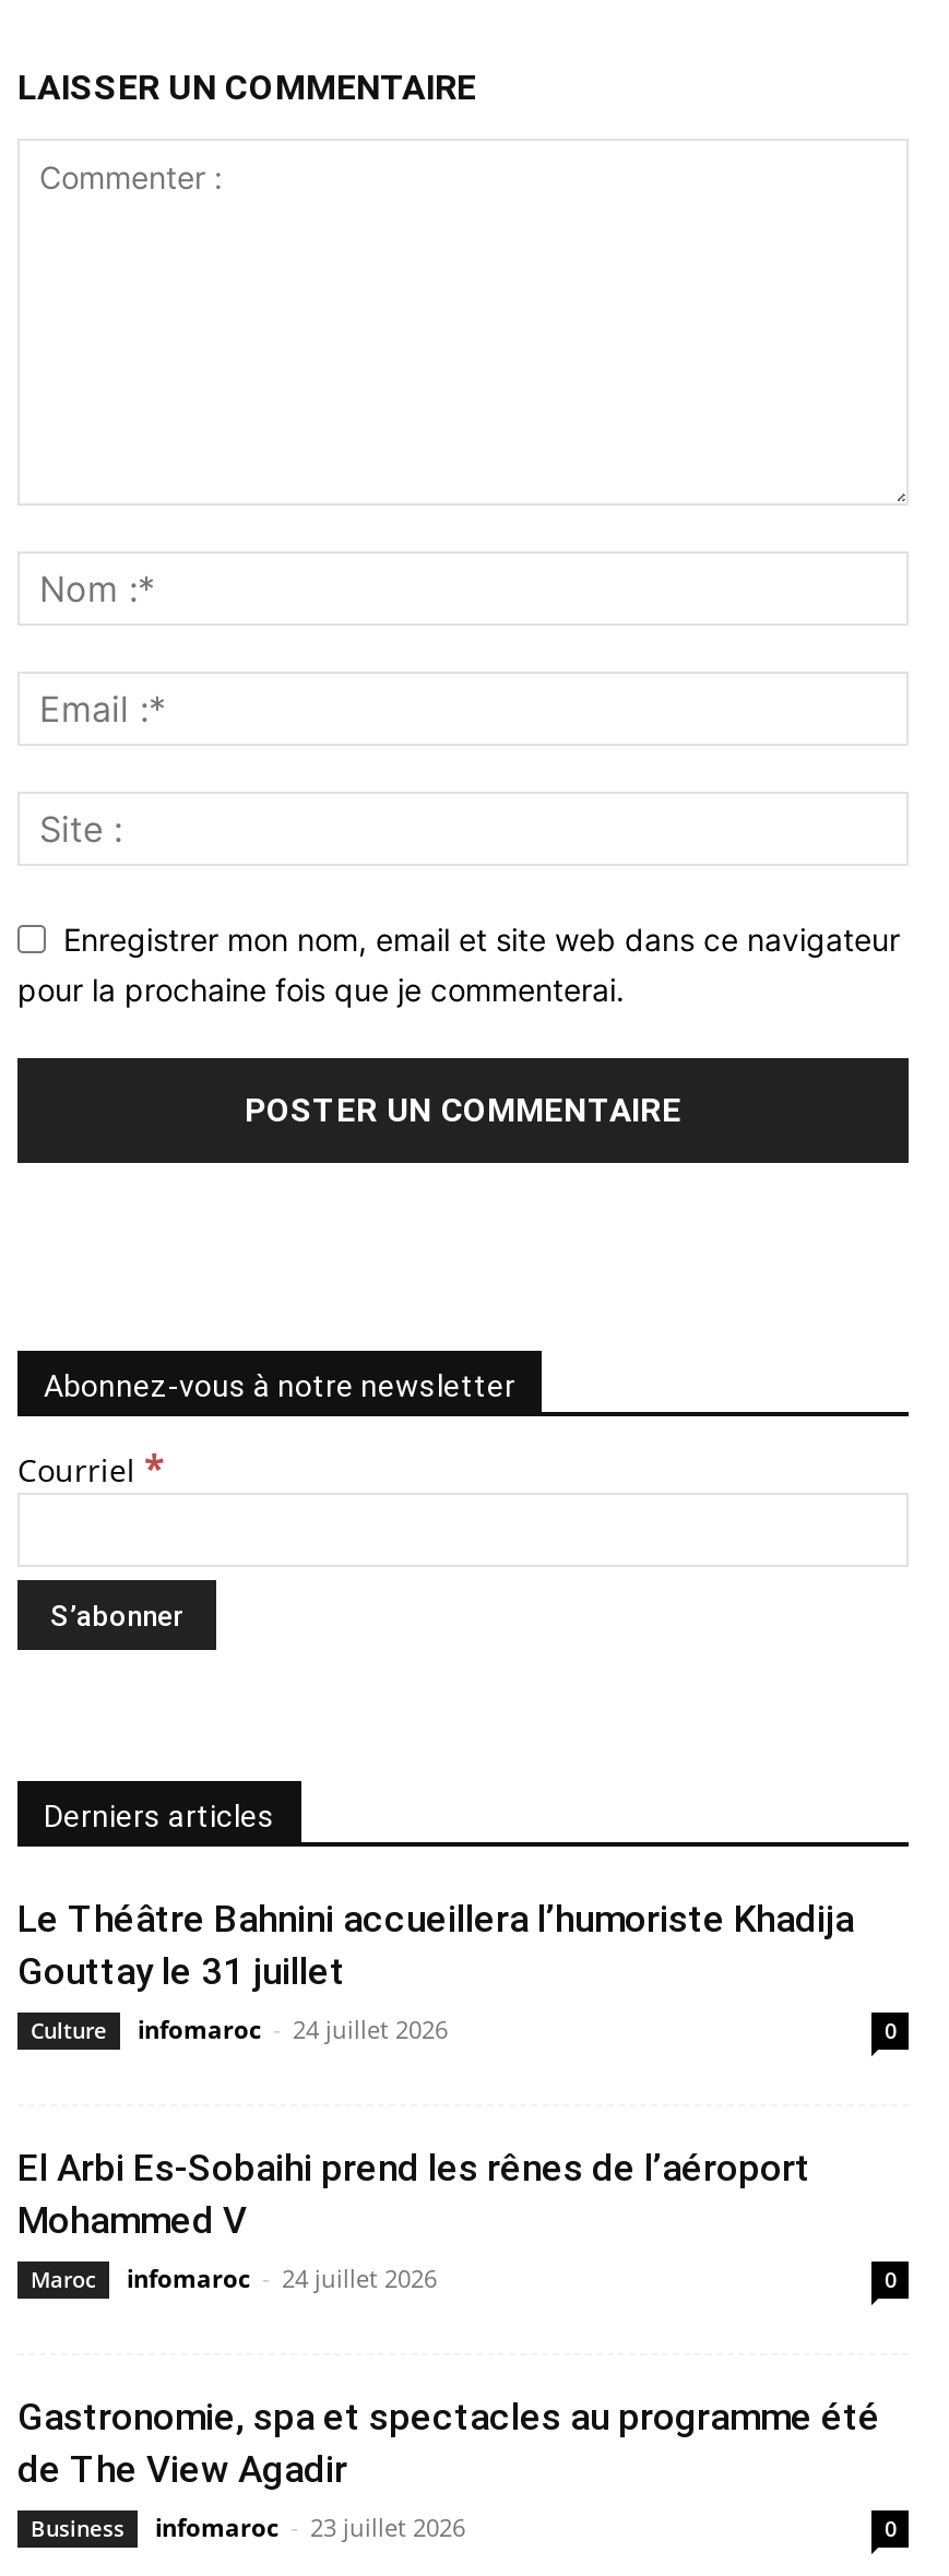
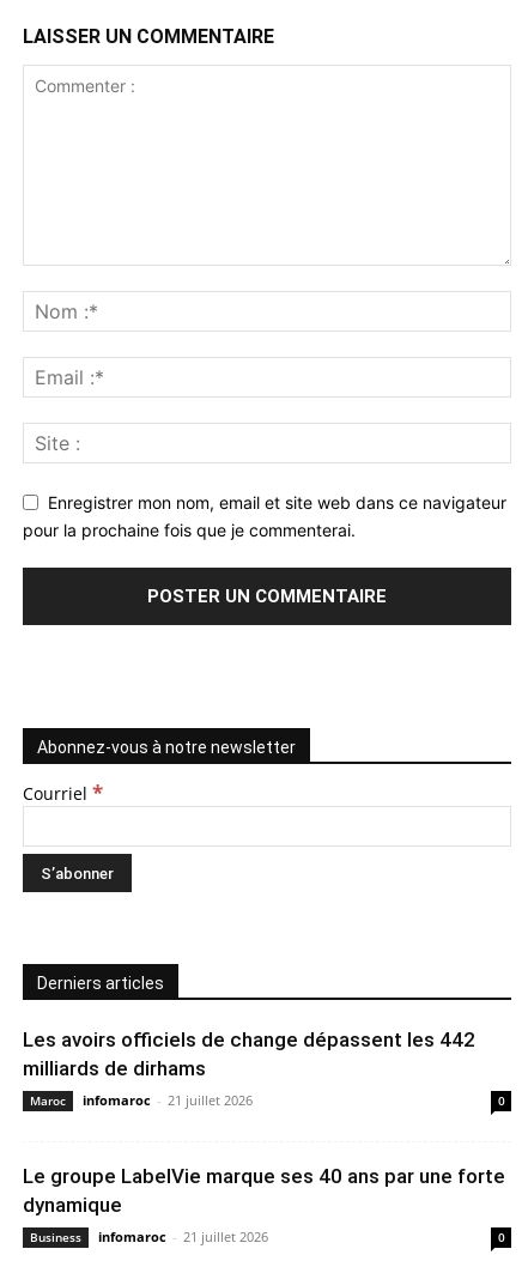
- Le Théâtre Bahnini accueillera l’humoriste Khadija
- Gouttay le 31 juillet
- Culture
- infomaroc - 24 juillet 2026
- 0
- El Arbi Es-Sobaihi prend les rênes de l’aéroport
- Mohammed V
+ Les avoirs officiels de change dépassent les 442
+ milliards de dirhams

- infomaroc - 24 juillet 2026
+ infomaroc - 21 juillet 2026

- Gastronomie, spa et spectacles au programme été
- de The View Agadir
+ Le groupe LabelVie marque ses 40 ans par une forte
+ dynamique

- infomaroc - 23 juillet 2026
+ infomaroc - 21 juillet 2026
